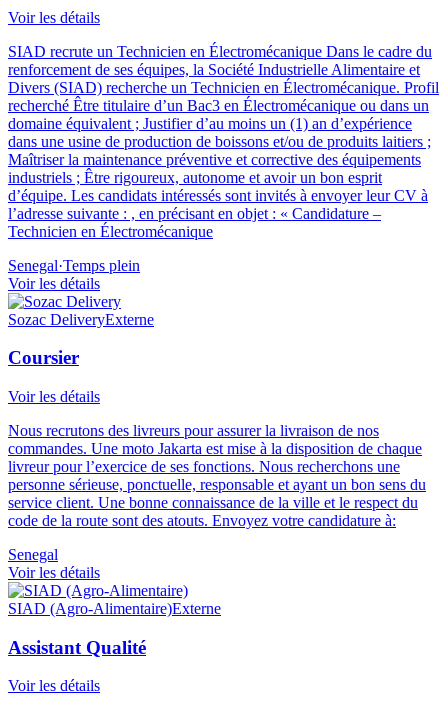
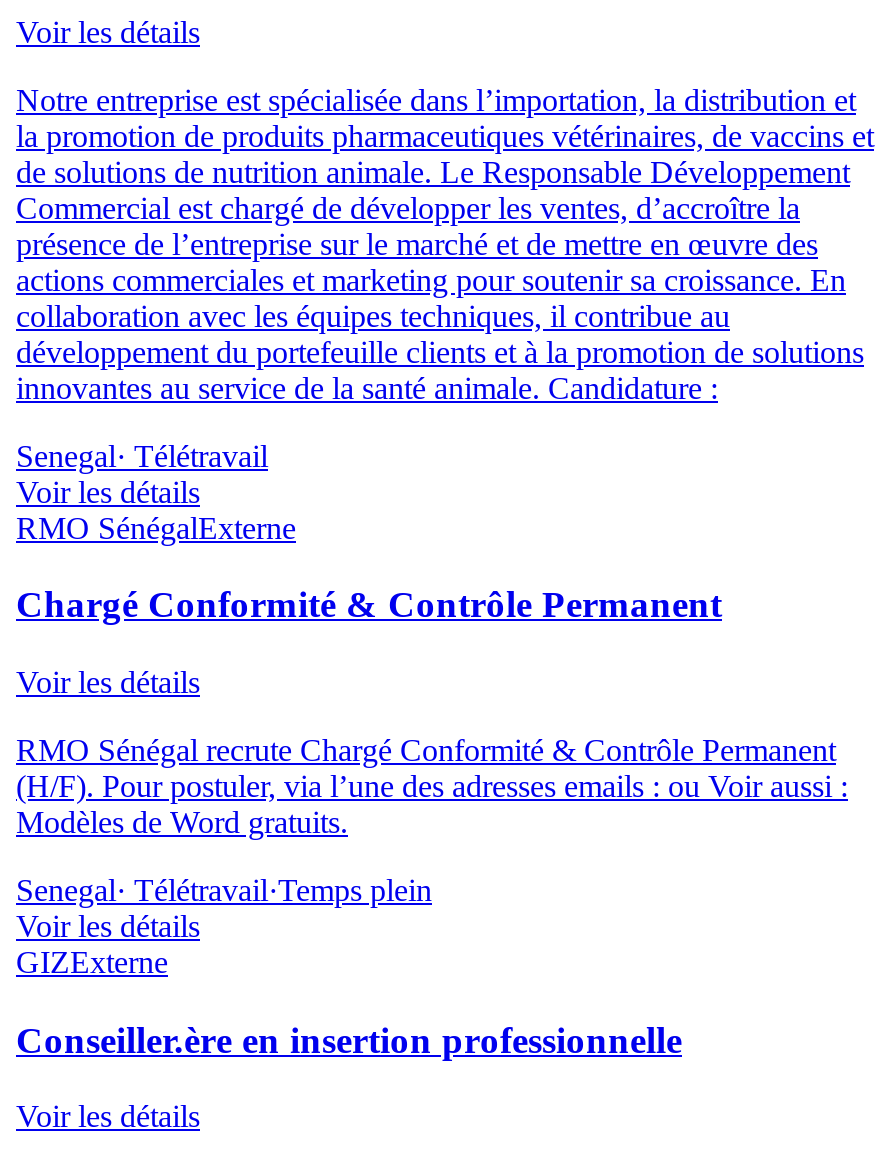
- SIAD recrute un Technicien en Électromécanique Dans le cadre du
- renforcement de ses équipes, la Société Industrielle Alimentaire et
- Divers (SIAD) recherche un Technicien en Électromécanique. Profil
- recherché Être titulaire d’un Bac3 en Électromécanique ou dans un
- domaine équivalent ; Justifier d’au moins un (1) an d’expérience
- dans une usine de production de boissons et/ou de produits laitiers ;
- Maîtriser la maintenance préventive et corrective des équipements
- industriels ; Être rigoureux, autonome et avoir un bon esprit
- d’équipe. Les candidats intéressés sont invités à envoyer leur CV à
- l’adresse suivante : , en précisant en objet : « Candidature –
- Technicien en Électromécanique
+ Notre entreprise est spécialisée dans l’importation, la distribution et
+ la promotion de produits pharmaceutiques vétérinaires, de vaccins et
+ de solutions de nutrition animale. Le Responsable Développement
+ Commercial est chargé de développer les ventes, d’accroître la
+ présence de l’entreprise sur le marché et de mettre en œuvre des
+ actions commerciales et marketing pour soutenir sa croissance. En
+ collaboration avec les équipes techniques, il contribue au
+ développement du portefeuille clients et à la promotion de solutions
+ innovantes au service de la santé animale. Candidature :

- Senegal · Temps plein
+ Senegal · Télétravail

- Sozac DeliveryExterne
+ RMO SénégalExterne

- Coursier
+ Chargé Conformité & Contrôle Permanent

- Nous recrutons des livreurs pour assurer la livraison de nos
- commandes. Une moto Jakarta est mise à la disposition de chaque
- livreur pour l’exercice de ses fonctions. Nous recherchons une
- personne sérieuse, ponctuelle, responsable et ayant un bon sens du
- service client. Une bonne connaissance de la ville et le respect du
- code de la route sont des atouts. Envoyez votre candidature à:
+ RMO Sénégal recrute Chargé Conformité & Contrôle Permanent
+ (H/F). Pour postuler, via l’une des adresses emails : ou Voir aussi :
+ Modèles de Word gratuits.

- Senegal
+ Senegal · Télétravail·Temps plein

- SIAD (Agro-Alimentaire)Externe
+ GIZExterne

- Assistant Qualité
+ Conseiller.ère en insertion professionnelle
